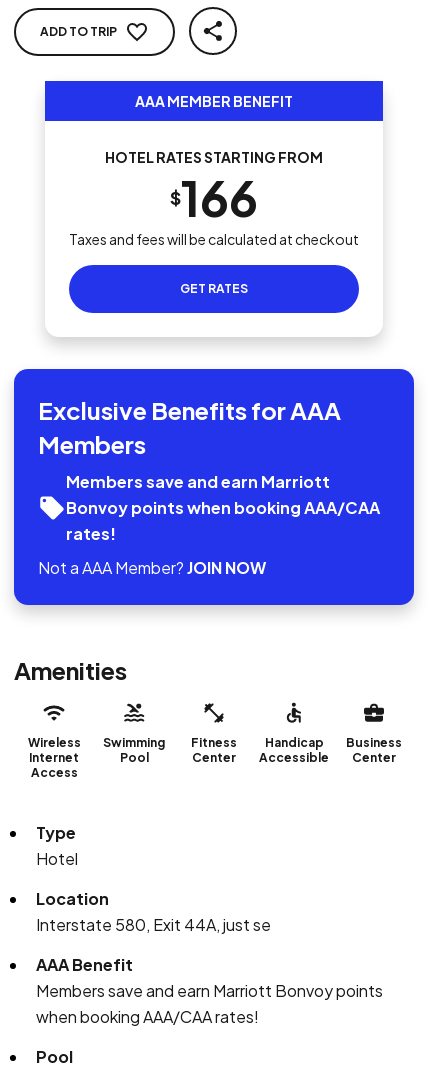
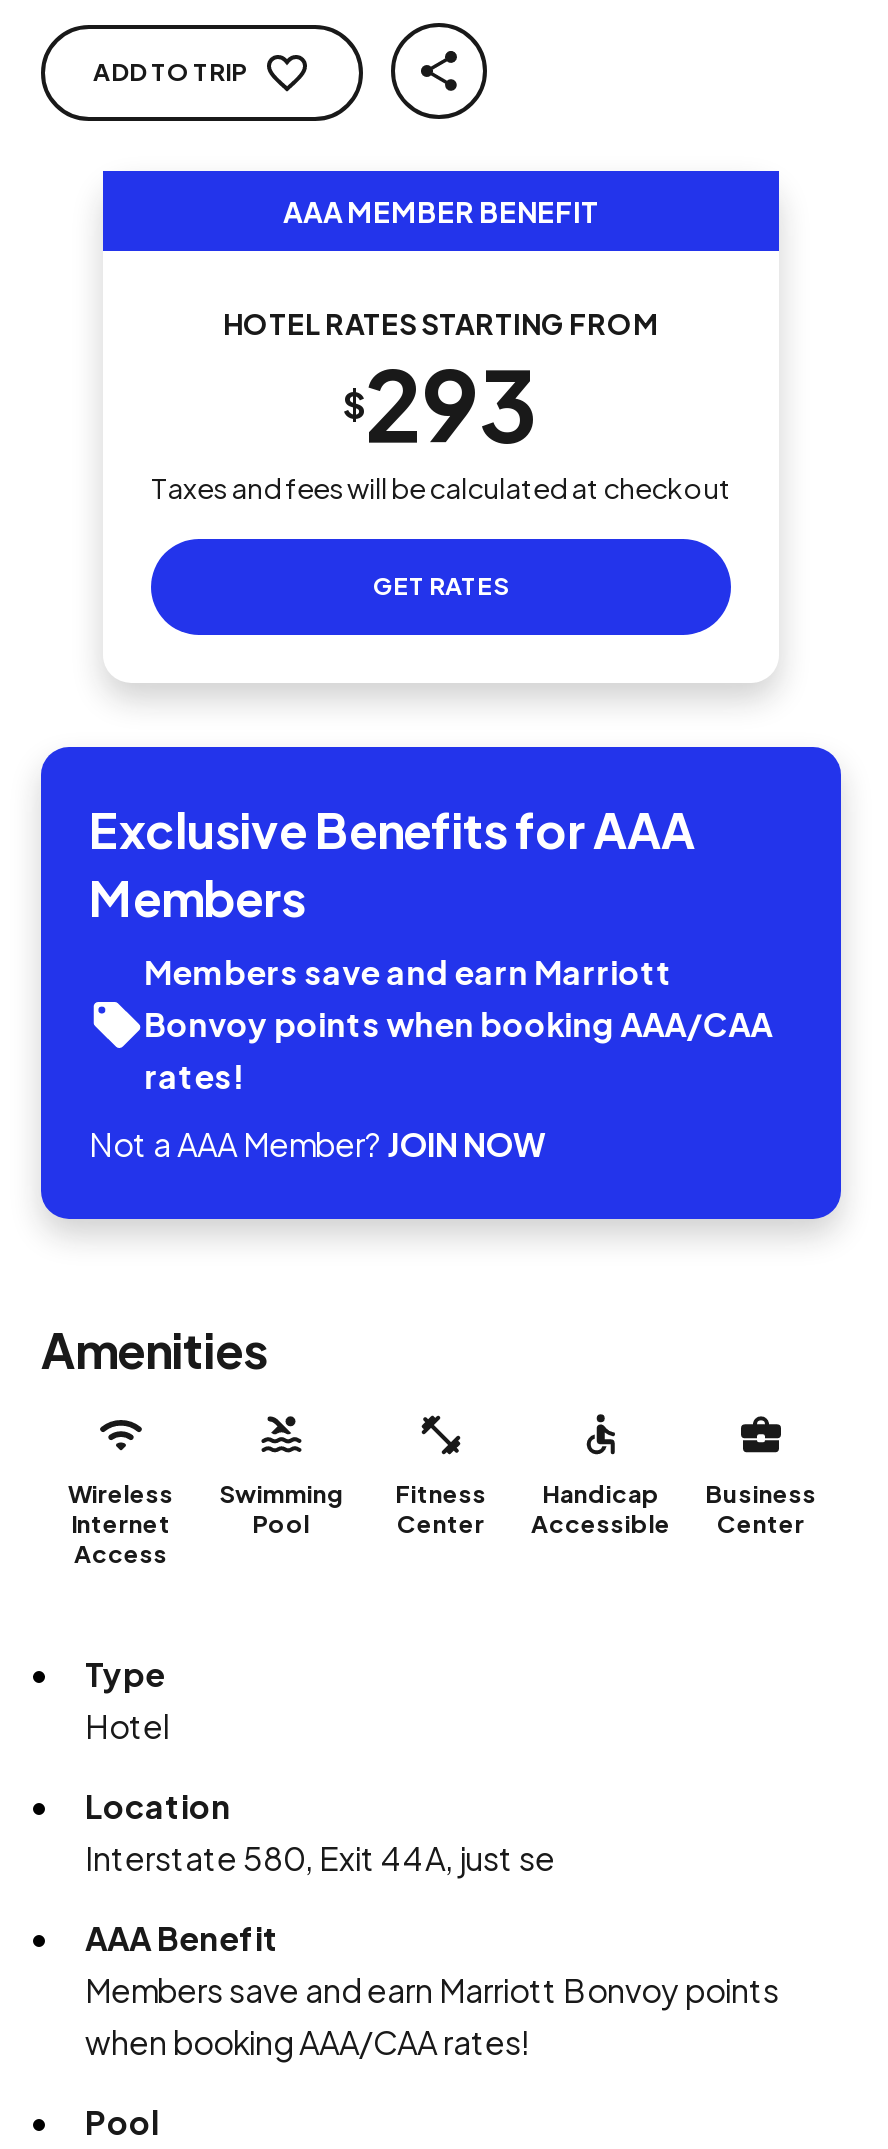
- $166
+ $293
